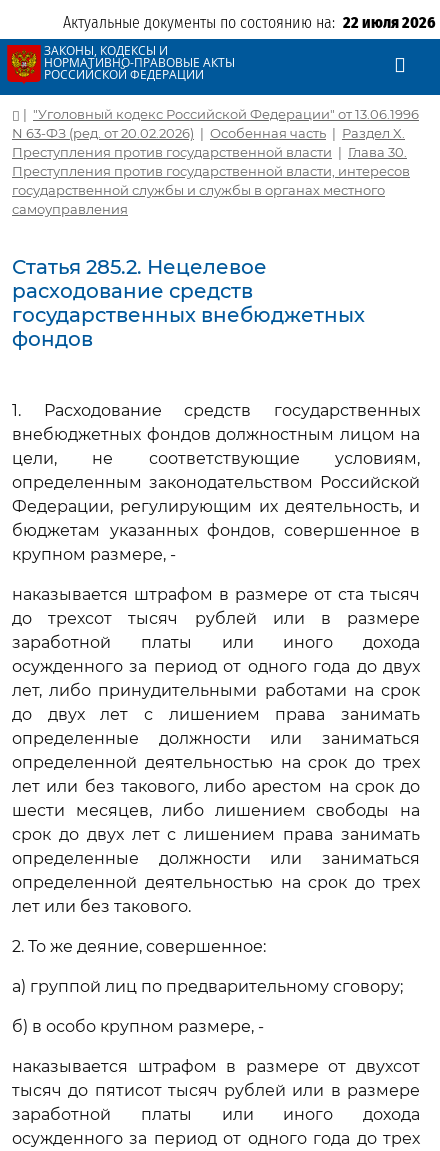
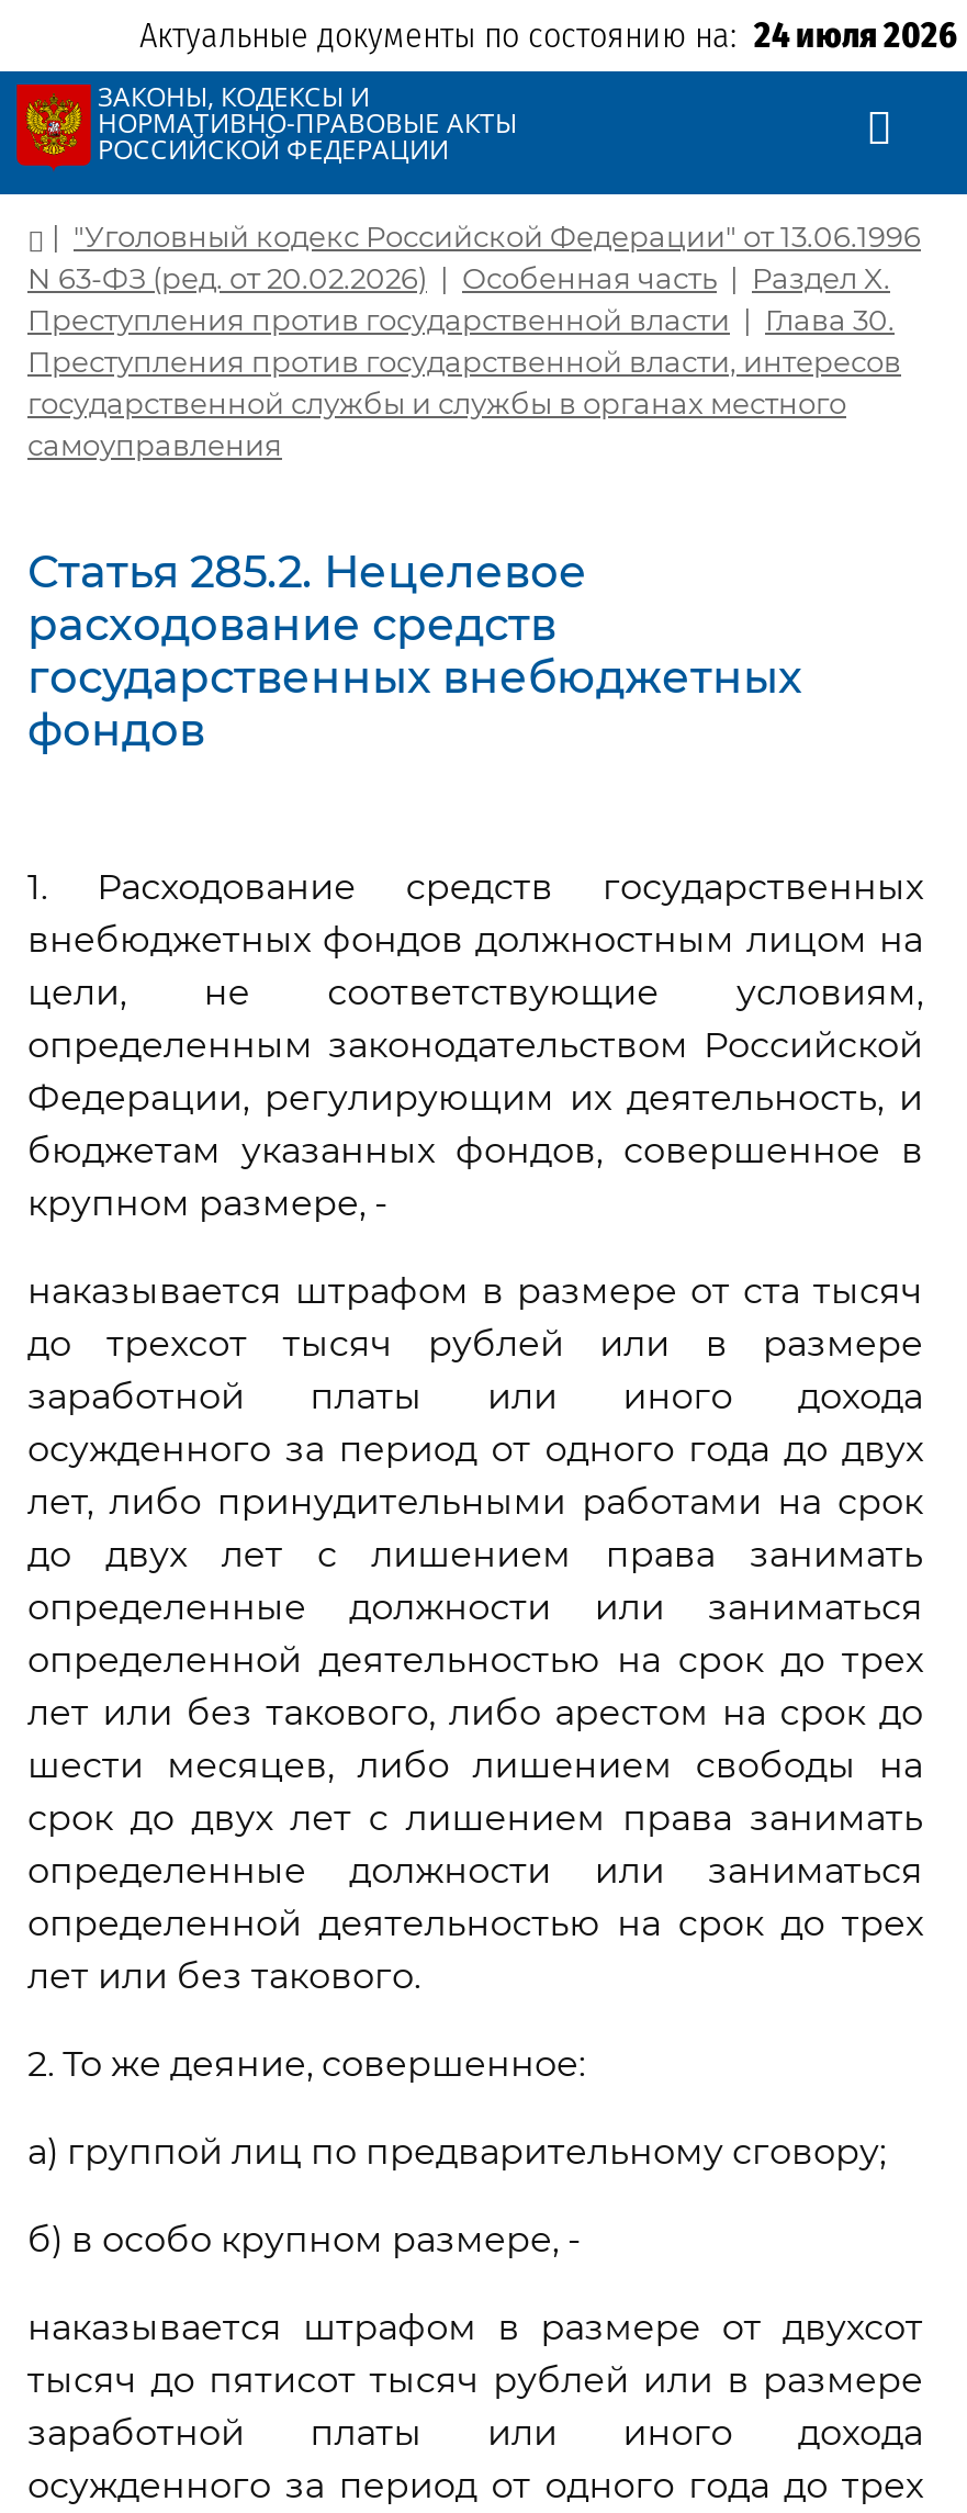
- Актуальные документы по состоянию на: 22 июля 2026
+ Актуальные документы по состоянию на: 24 июля 2026
